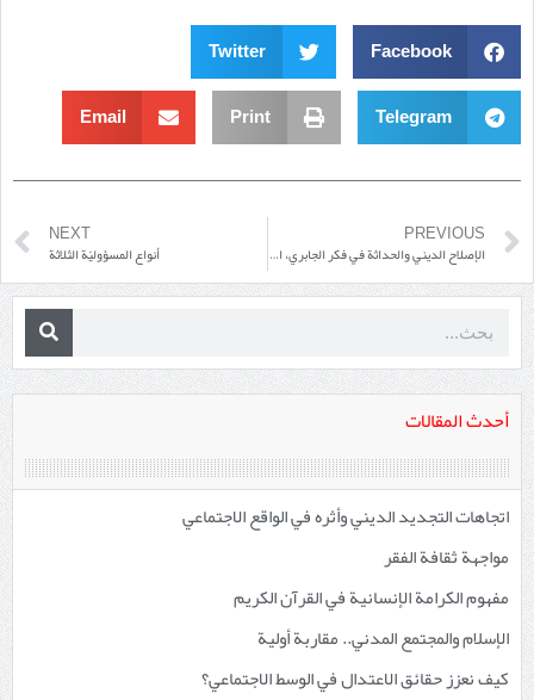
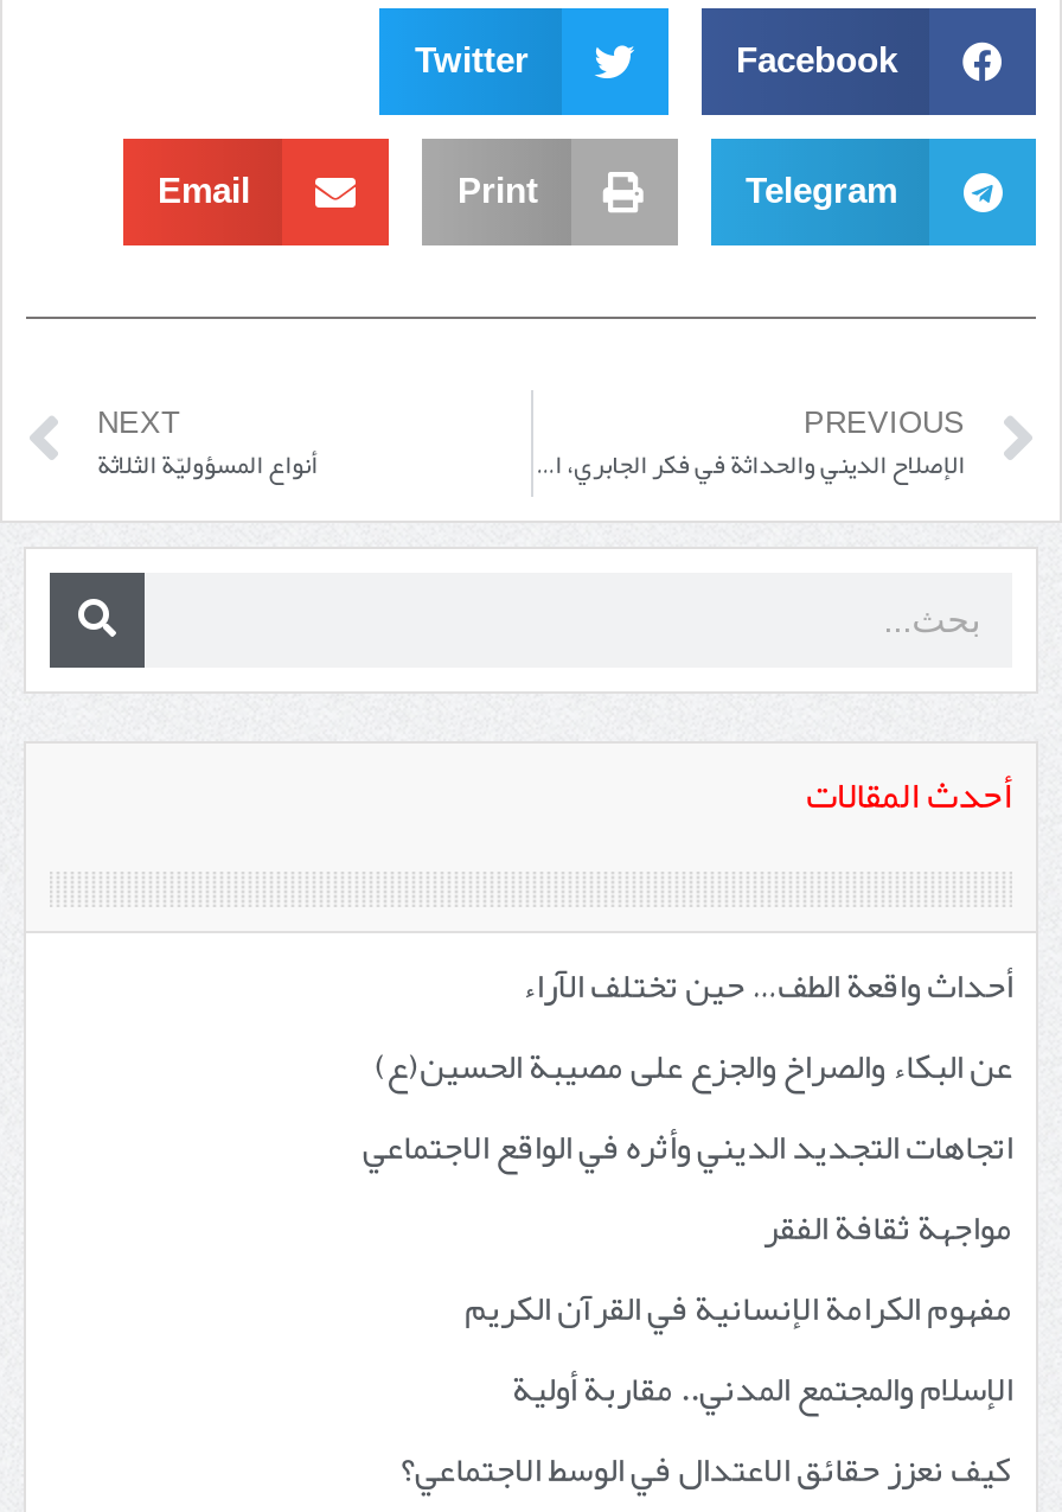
+ أحداث واقعة الطف… حين تختلف الآراء
+ عن البكاء والصراخ والجزع على مصيبة الحسين(ع)
